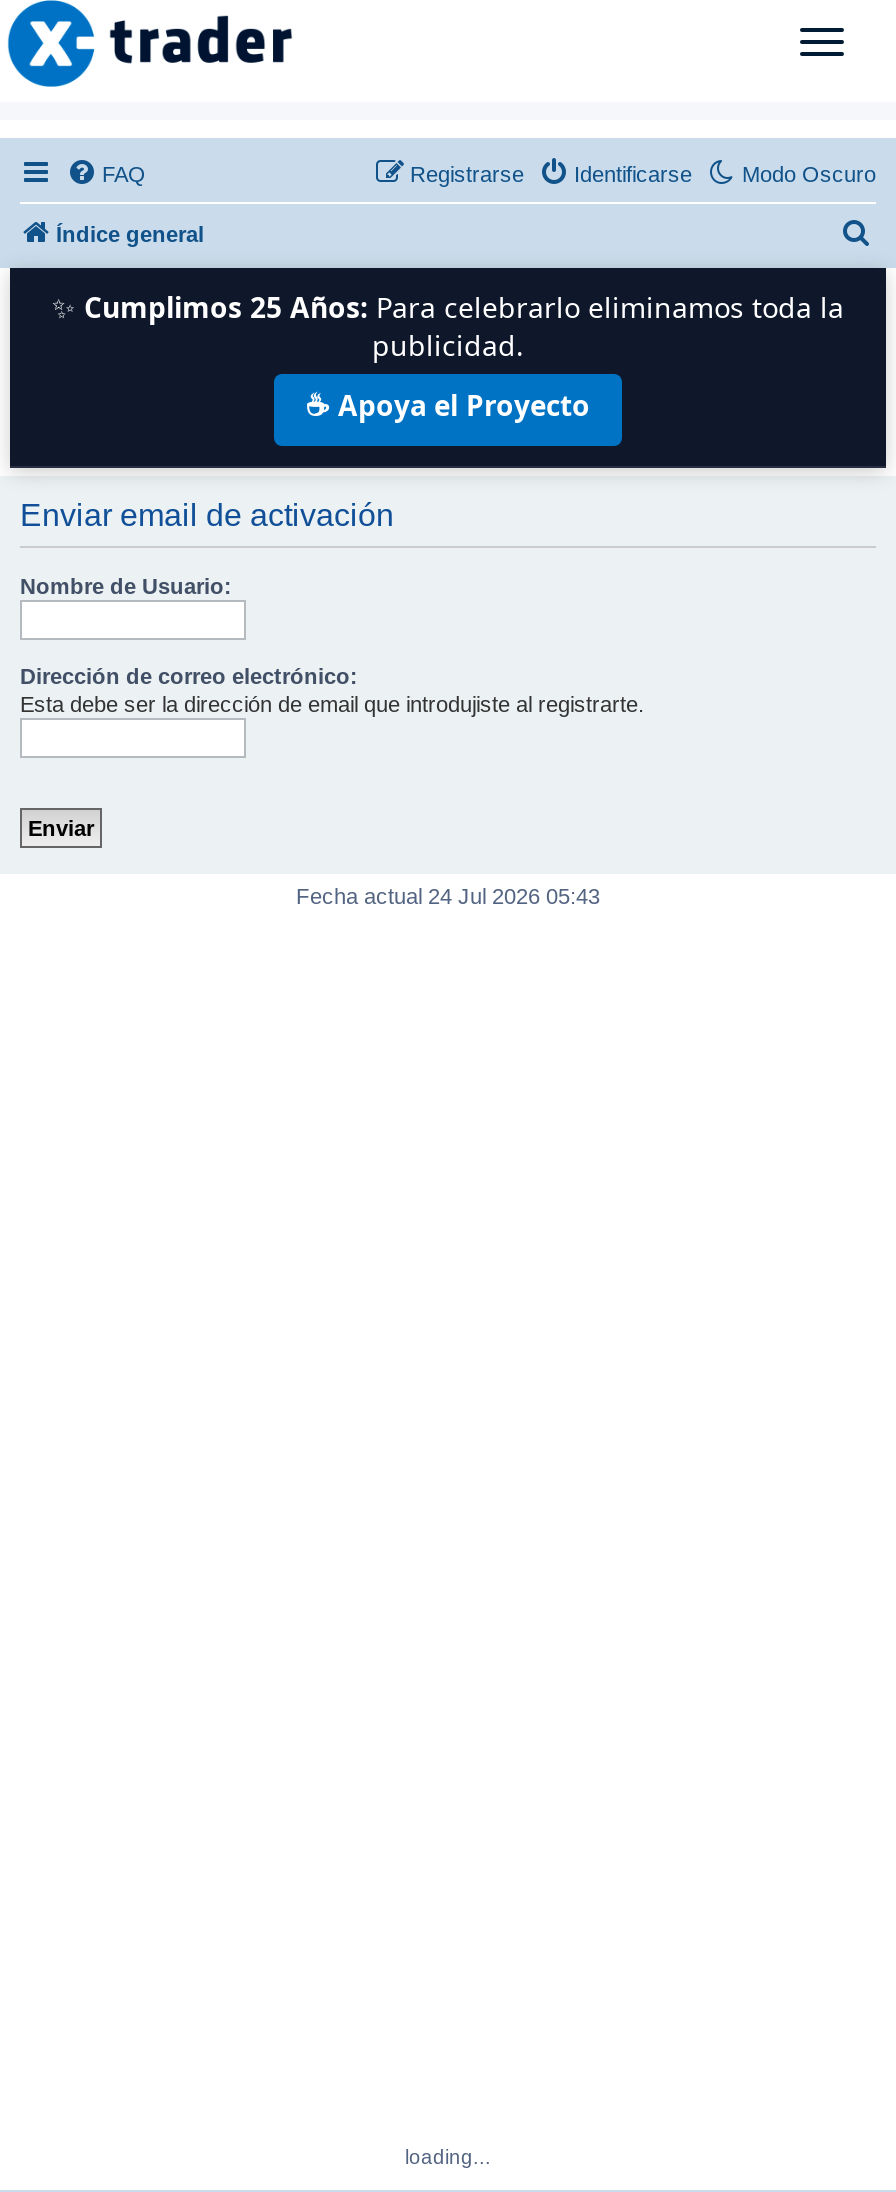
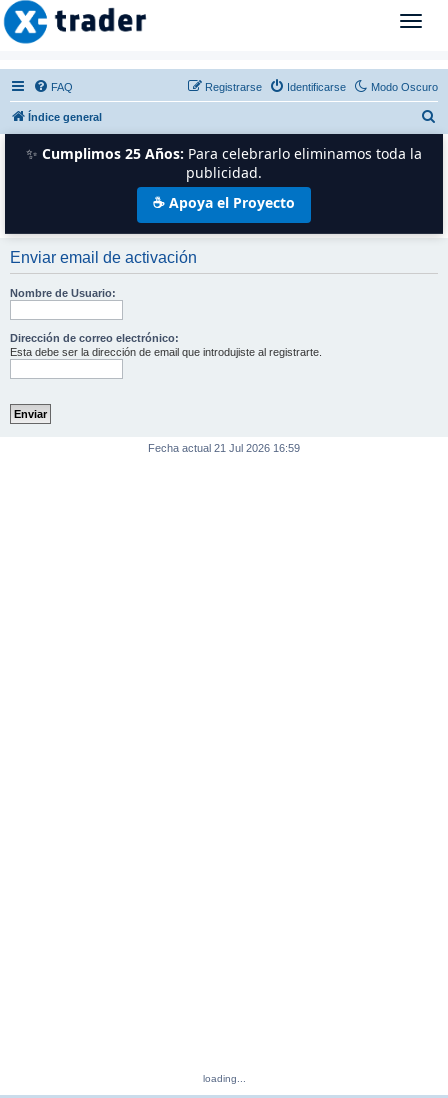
- Fecha actual 24 Jul 2026 05:43
+ Fecha actual 21 Jul 2026 16:59
